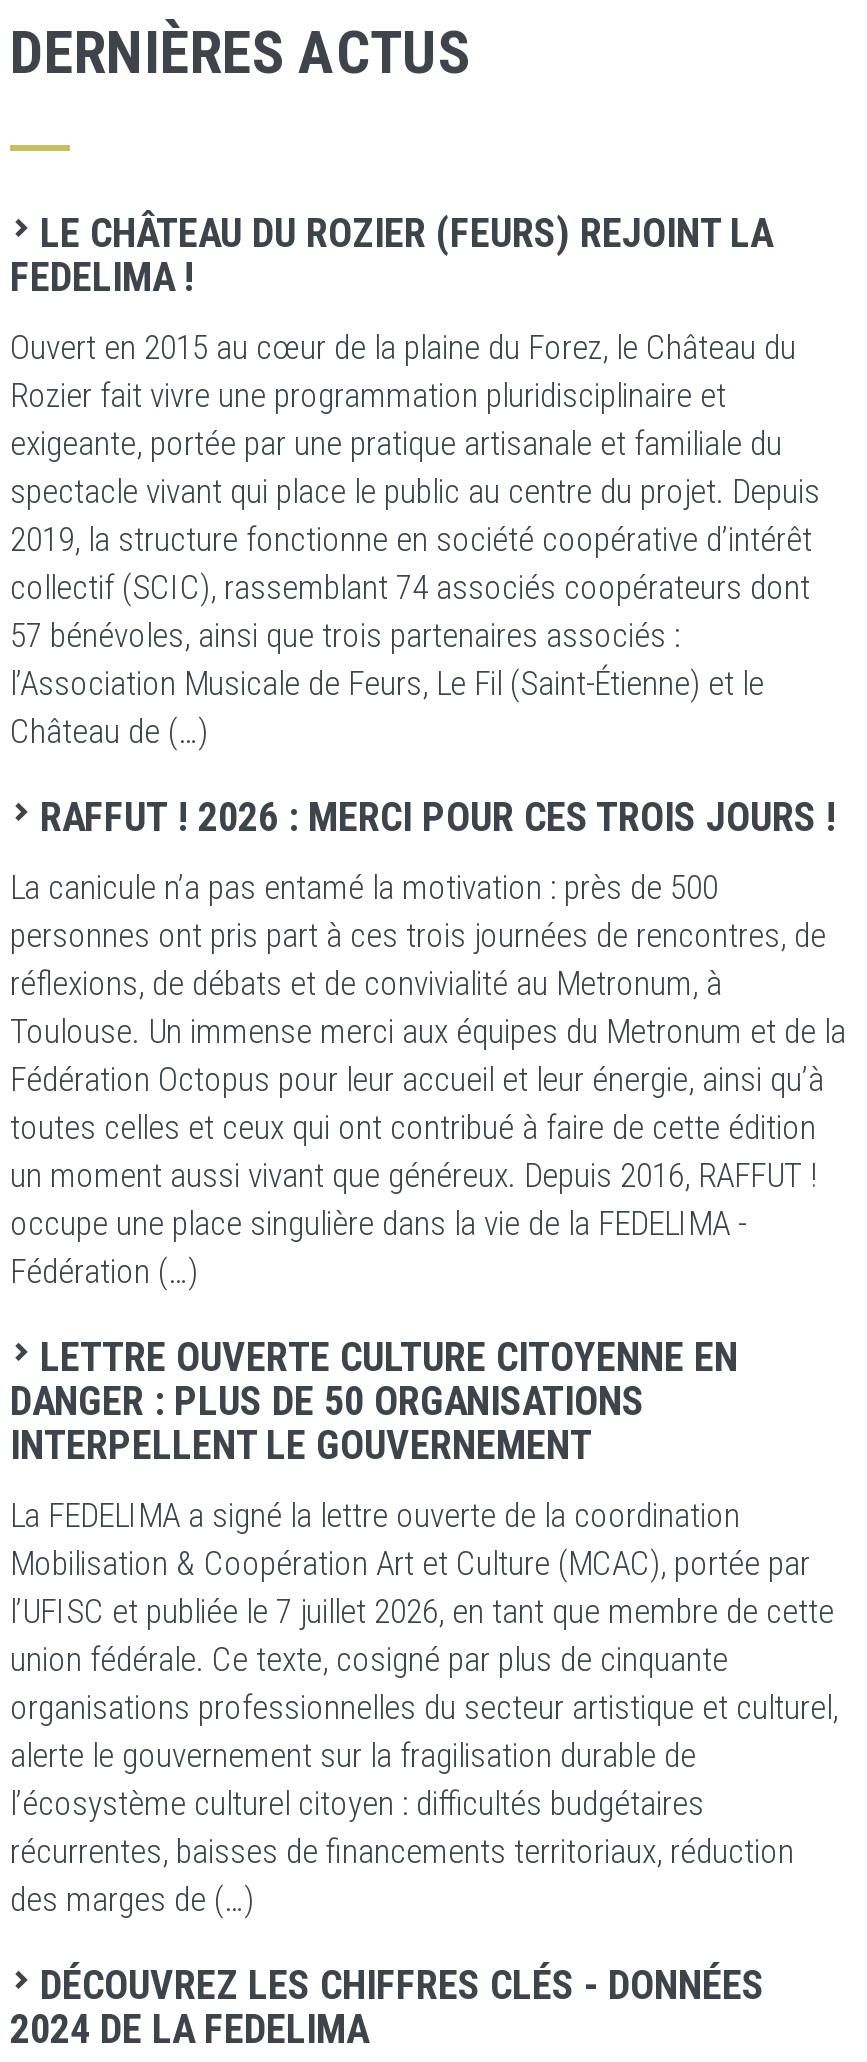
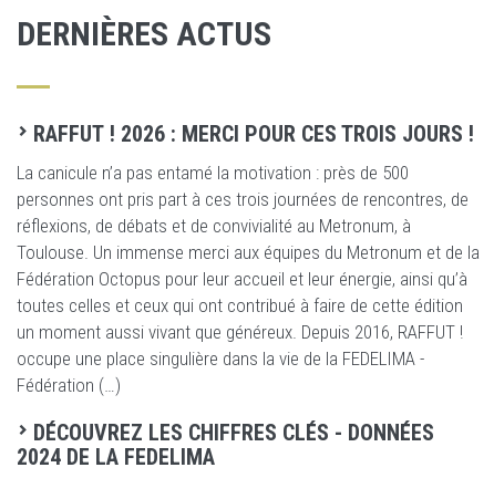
- LE CHÂTEAU DU ROZIER (FEURS) REJOINT LA
- FEDELIMA !
- Ouvert en 2015 au cœur de la plaine du Forez, le Château du
- Rozier fait vivre une programmation pluridisciplinaire et
- exigeante, portée par une pratique artisanale et familiale du
- spectacle vivant qui place le public au centre du projet. Depuis
- 2019, la structure fonctionne en société coopérative d’intérêt
- collectif (SCIC), rassemblant 74 associés coopérateurs dont
- 57 bénévoles, ainsi que trois partenaires associés :
- l’Association Musicale de Feurs, Le Fil (Saint-Étienne) et le
- Château de (…)

- LETTRE OUVERTE CULTURE CITOYENNE EN
- DANGER : PLUS DE 50 ORGANISATIONS
- INTERPELLENT LE GOUVERNEMENT
- La FEDELIMA a signé la lettre ouverte de la coordination
- Mobilisation & Coopération Art et Culture (MCAC), portée par
- l’UFISC et publiée le 7 juillet 2026, en tant que membre de cette
- union fédérale. Ce texte, cosigné par plus de cinquante
- organisations professionnelles du secteur artistique et culturel,
- alerte le gouvernement sur la fragilisation durable de
- l’écosystème culturel citoyen : difficultés budgétaires
- récurrentes, baisses de financements territoriaux, réduction
- des marges de (…)
